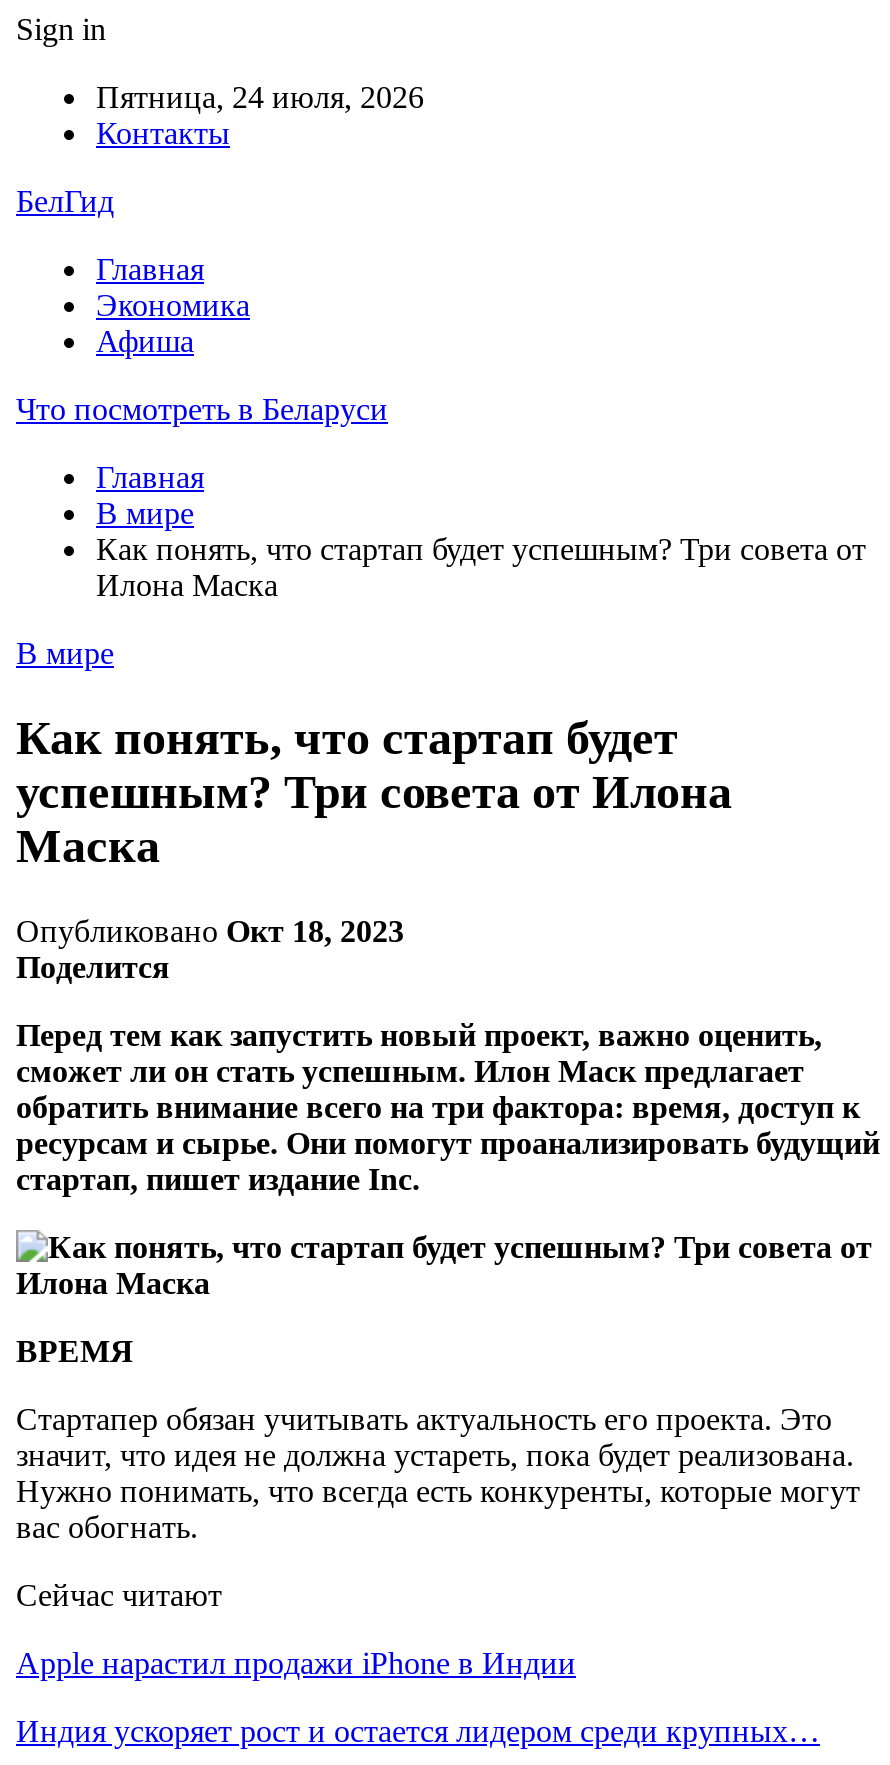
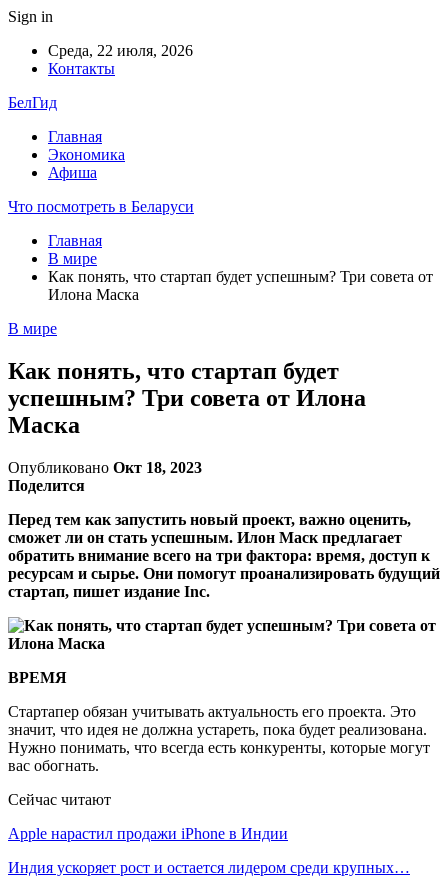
- Пятница, 24 июля, 2026
+ Среда, 22 июля, 2026
